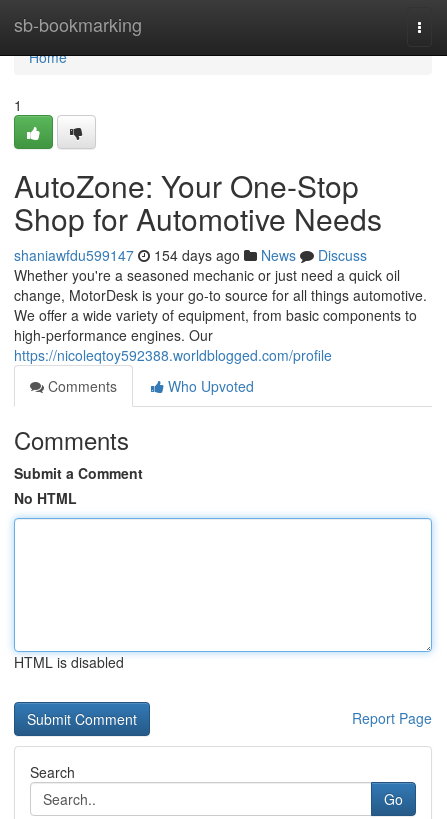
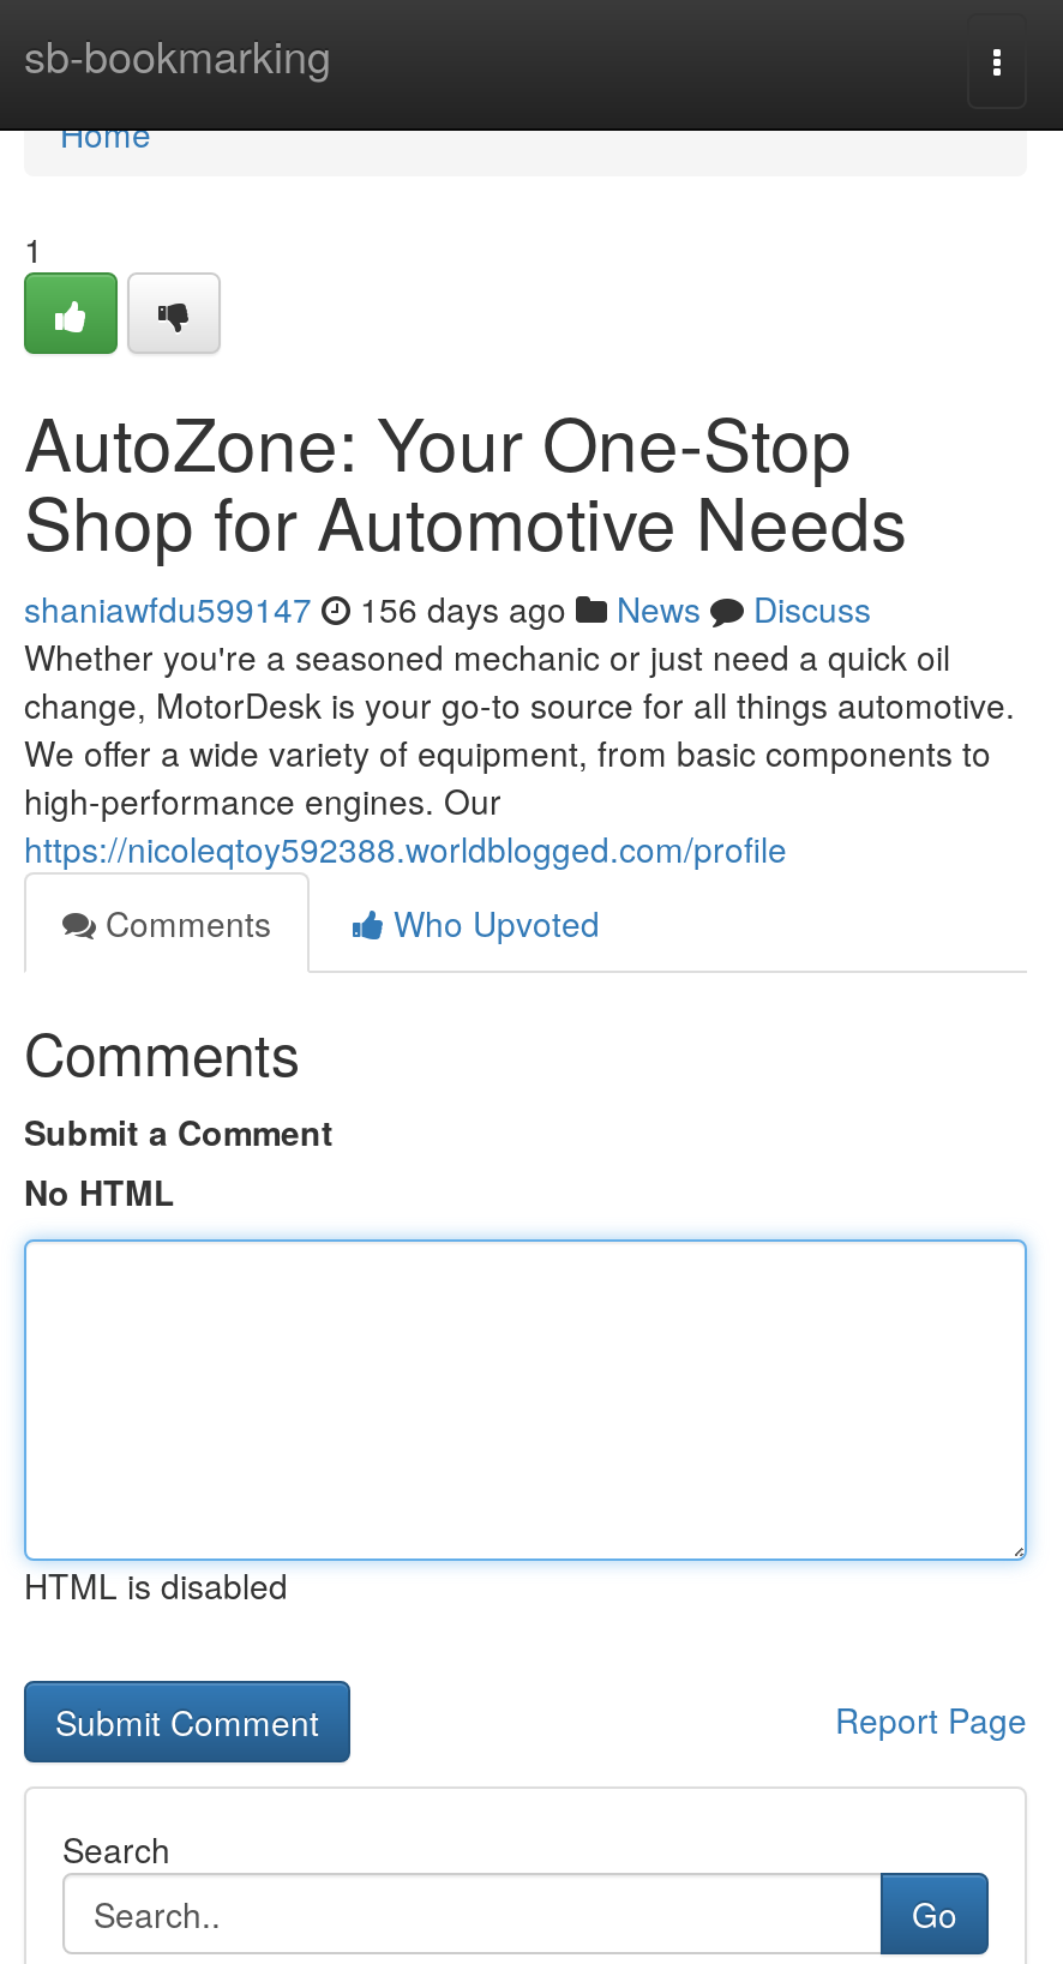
- shaniawfdu599147 154 days ago News Discuss
+ shaniawfdu599147 156 days ago News Discuss
